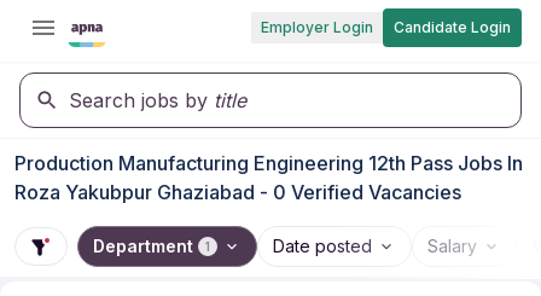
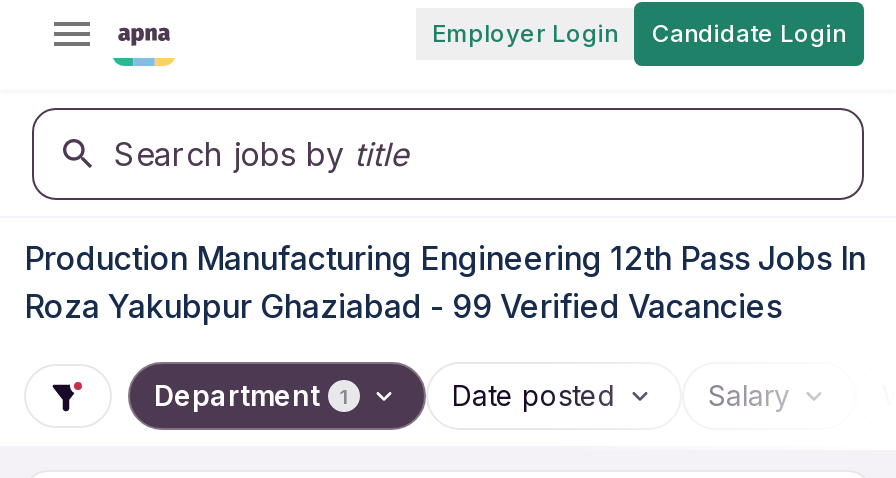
- Roza Yakubpur Ghaziabad - 0 Verified Vacancies
+ Roza Yakubpur Ghaziabad - 99 Verified Vacancies
